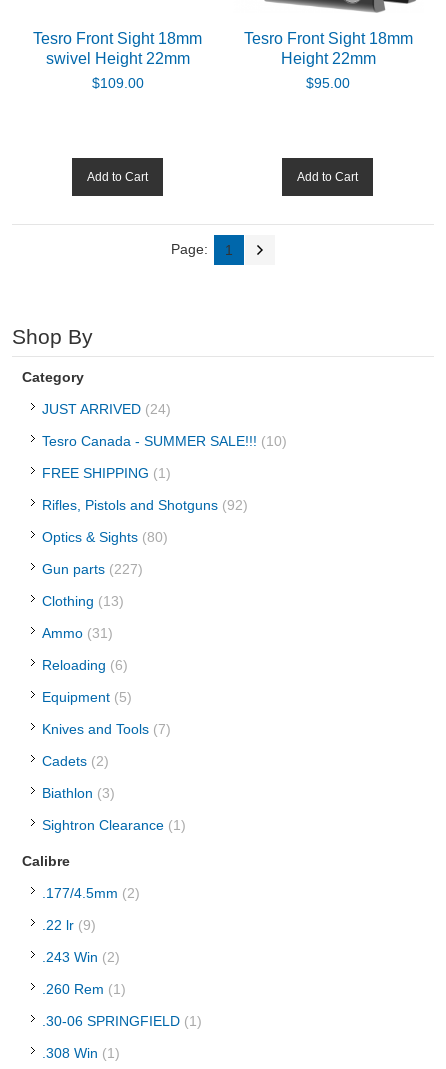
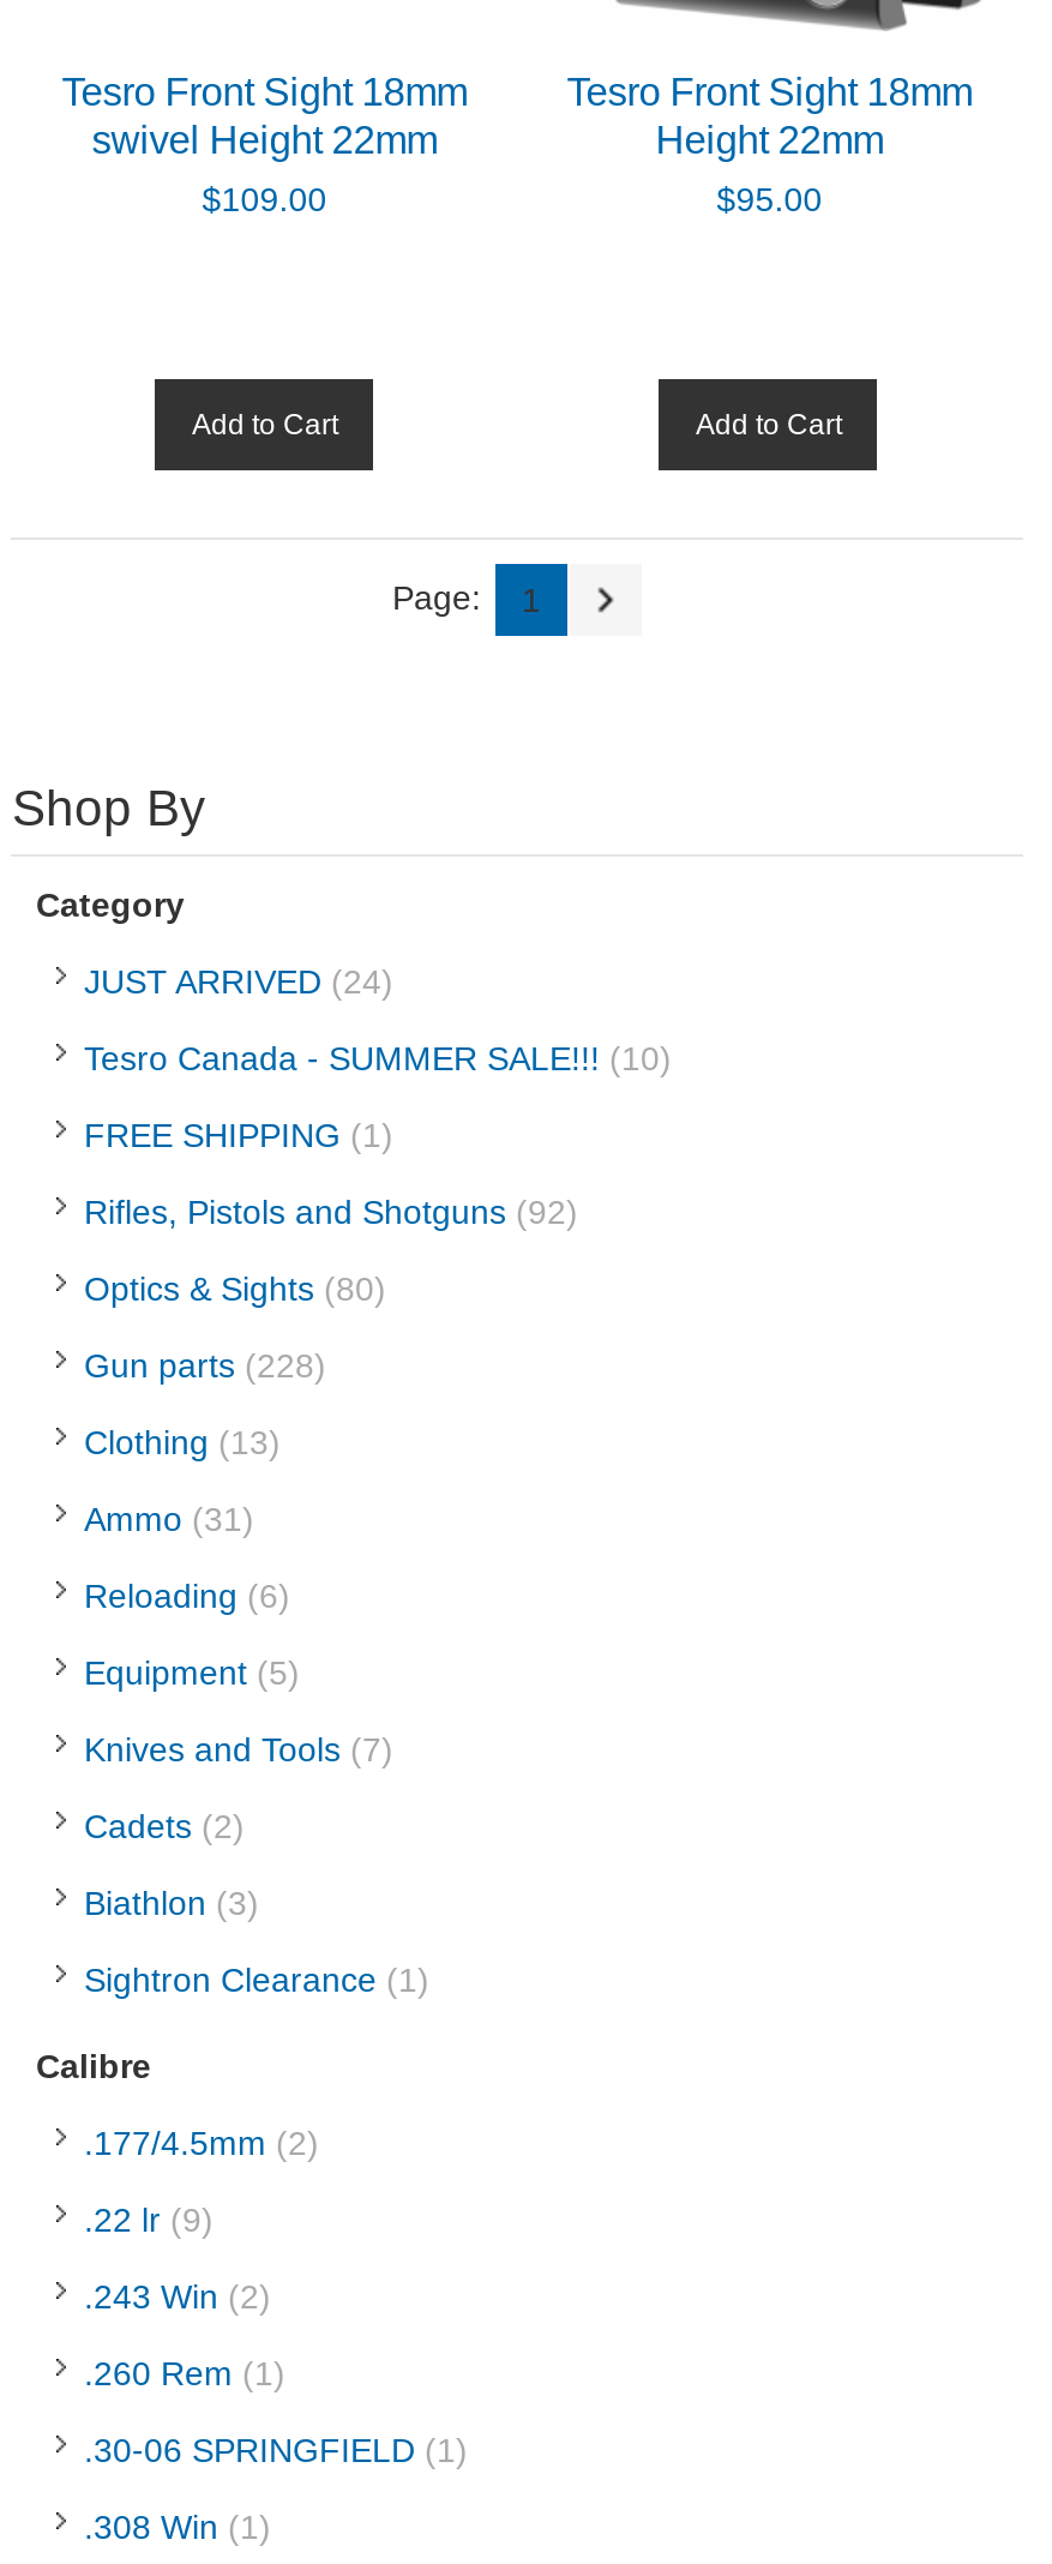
- Gun parts (227)
+ Gun parts (228)
